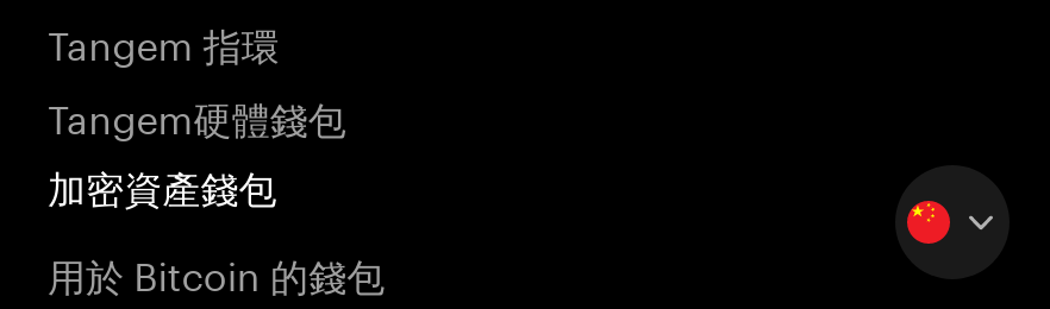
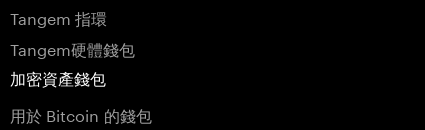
- [image]
